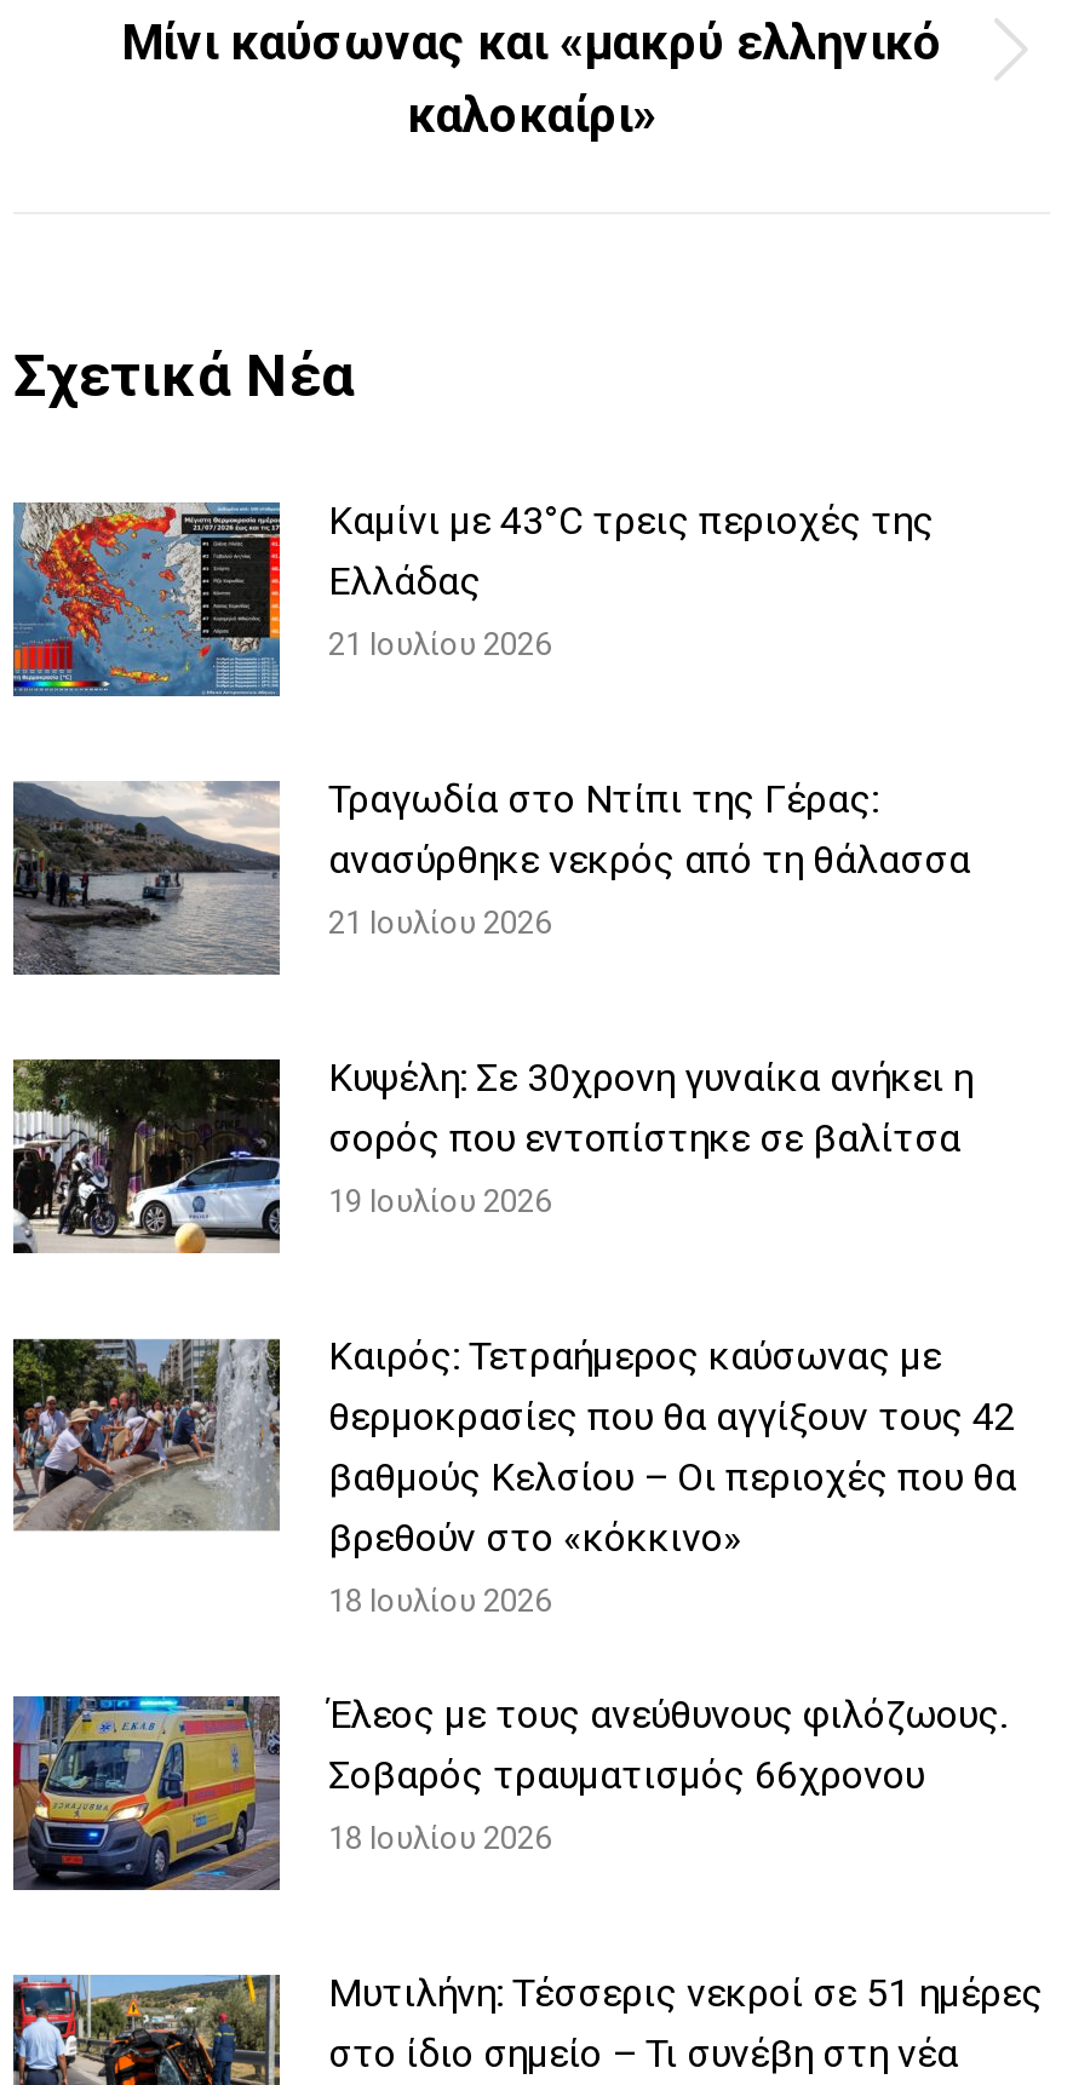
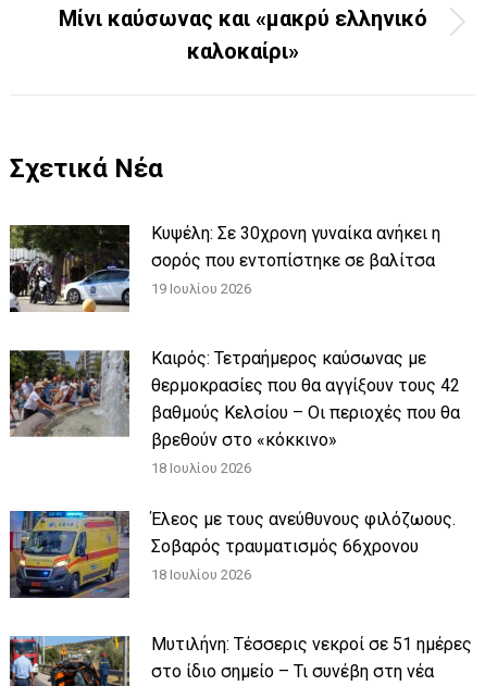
- [image]
- Καμίνι με 43°C τρεις περιοχές της
- Ελλάδας
- 21 Ιουλίου 2026
- Τραγωδία στο Ντίπι της Γέρας:
- ανασύρθηκε νεκρός από τη θάλασσα
- 21 Ιουλίου 2026

- [image]
